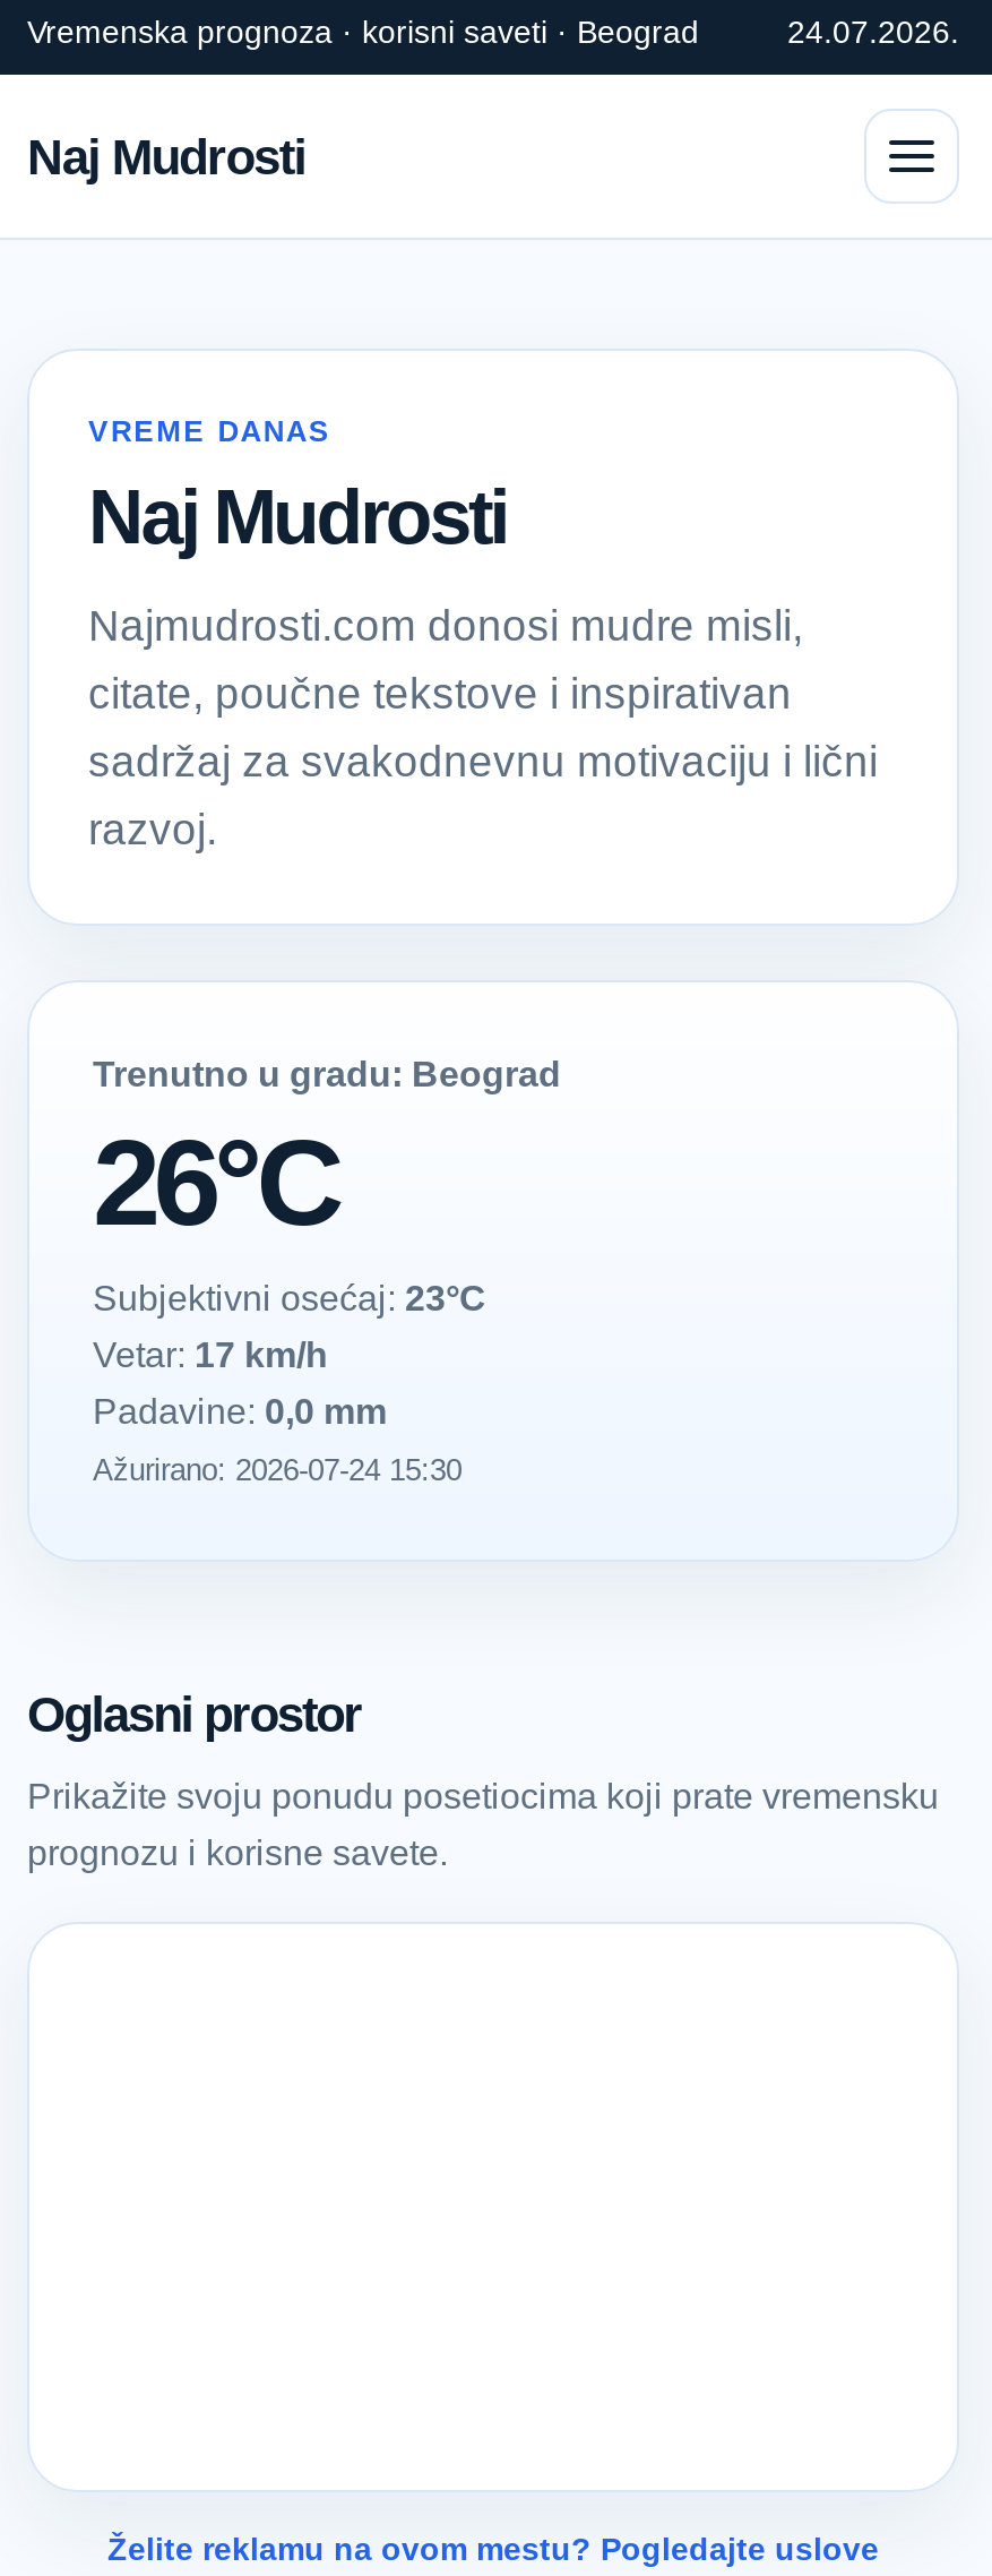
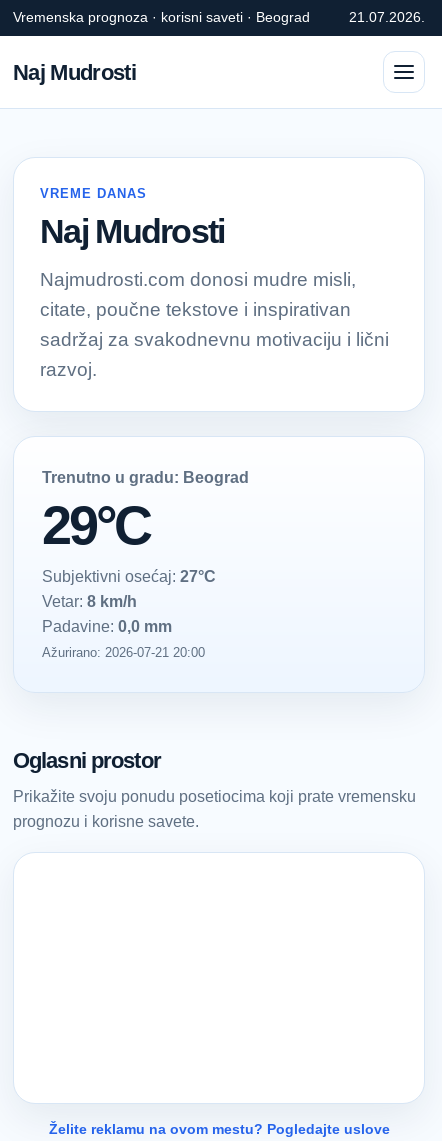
- 24.07.2026.
+ 21.07.2026.

- 26°C
- Subjektivni osećaj: 23°C
+ 29°C
+ Subjektivni osećaj: 27°C

- Vetar: 17 km/h
+ Vetar: 8 km/h

- Ažurirano: 2026-07-24 15:30
+ Ažurirano: 2026-07-21 20:00
